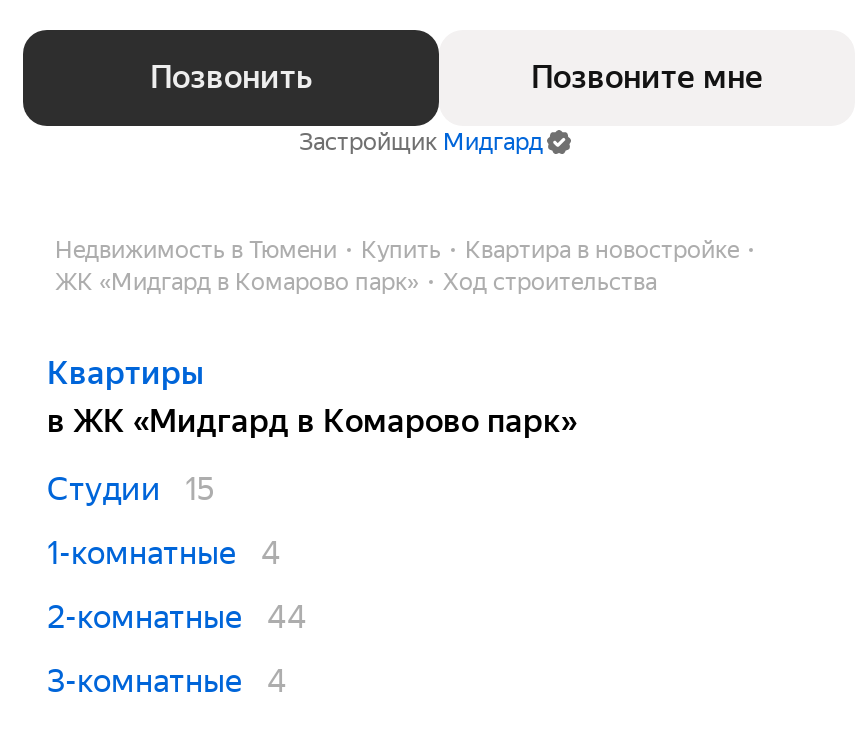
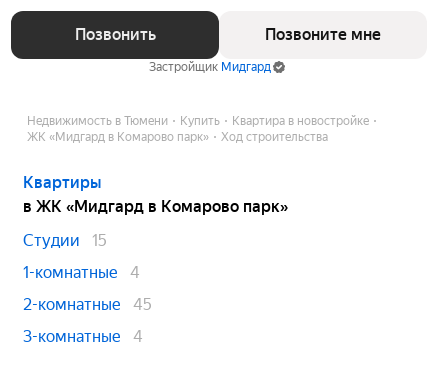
- 2-комнатные 44
+ 2-комнатные 45
